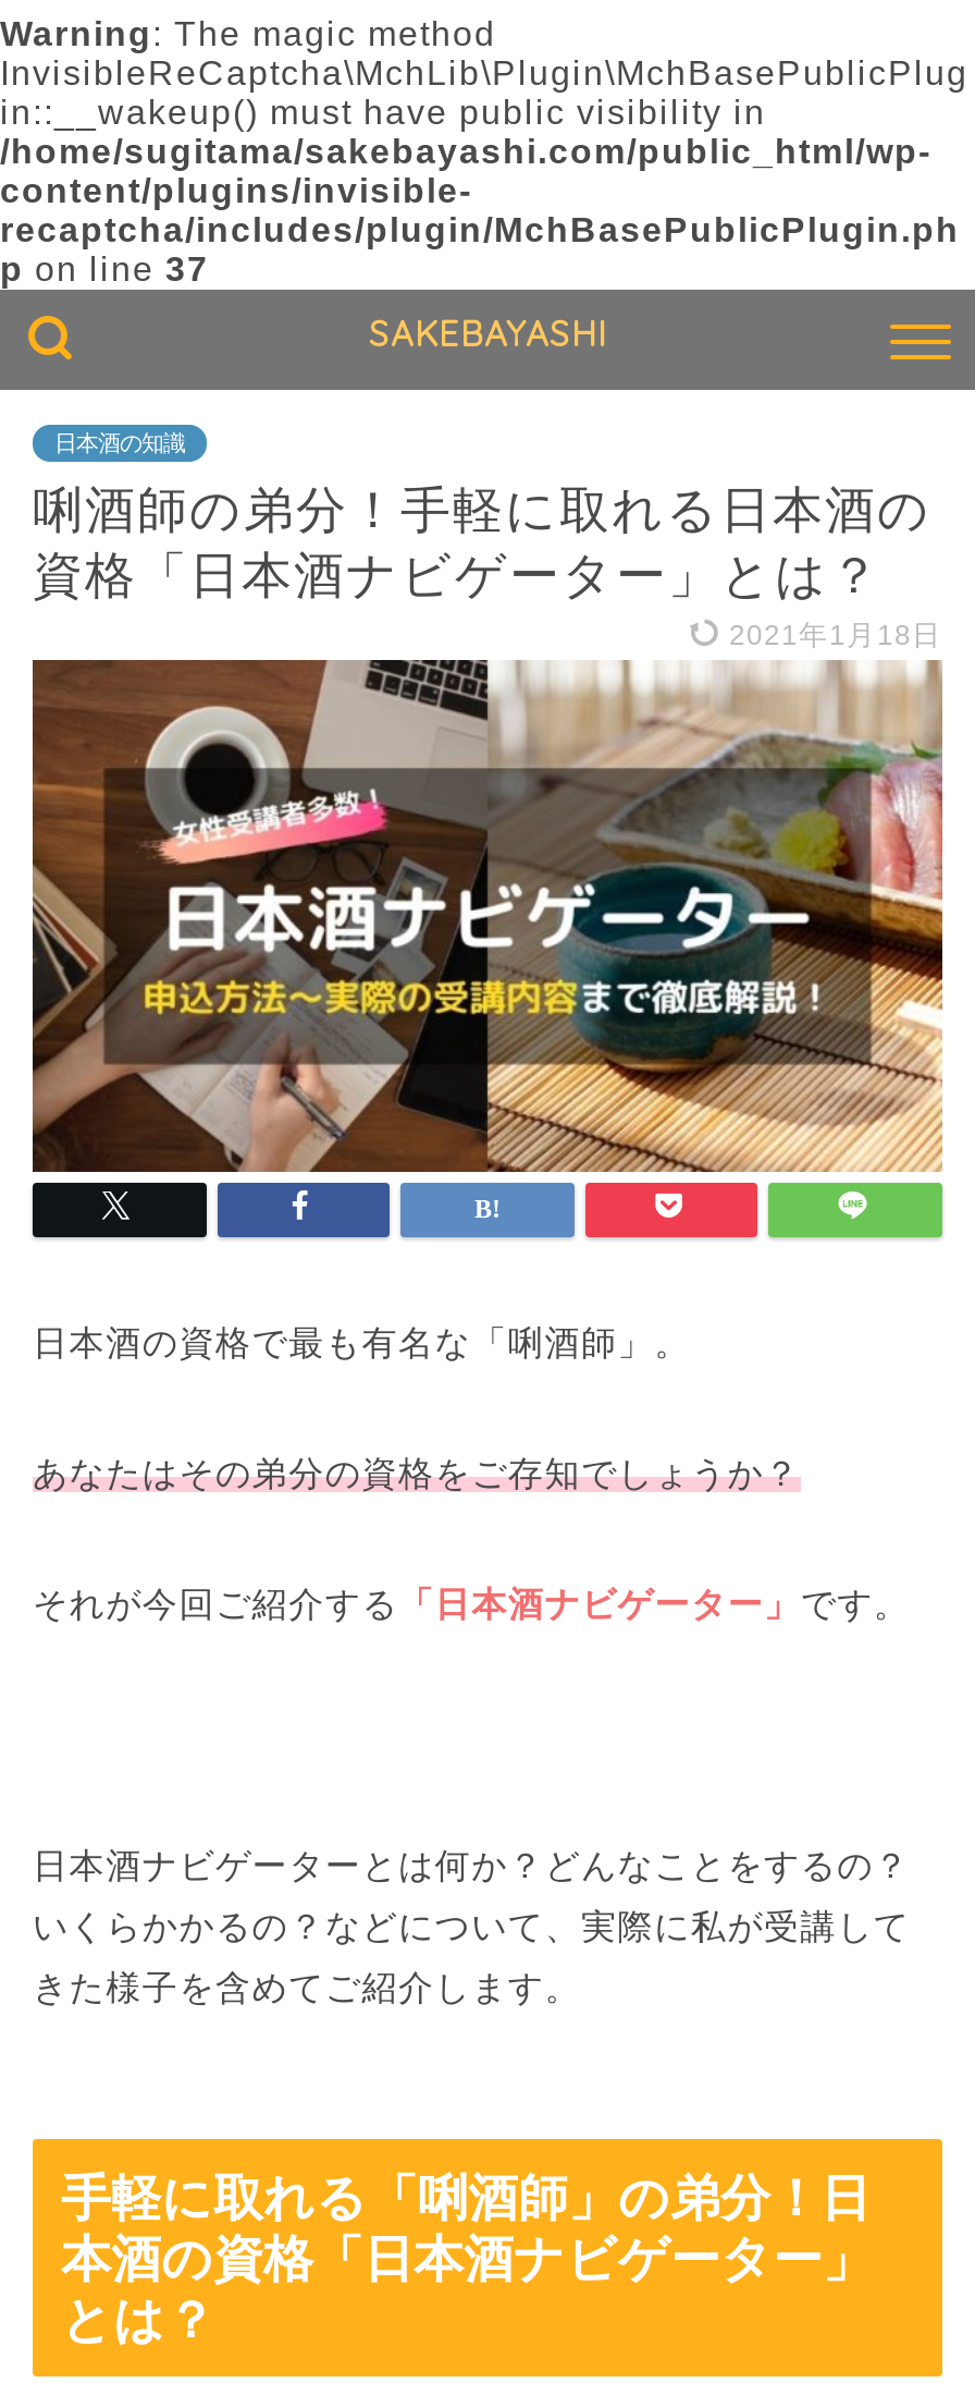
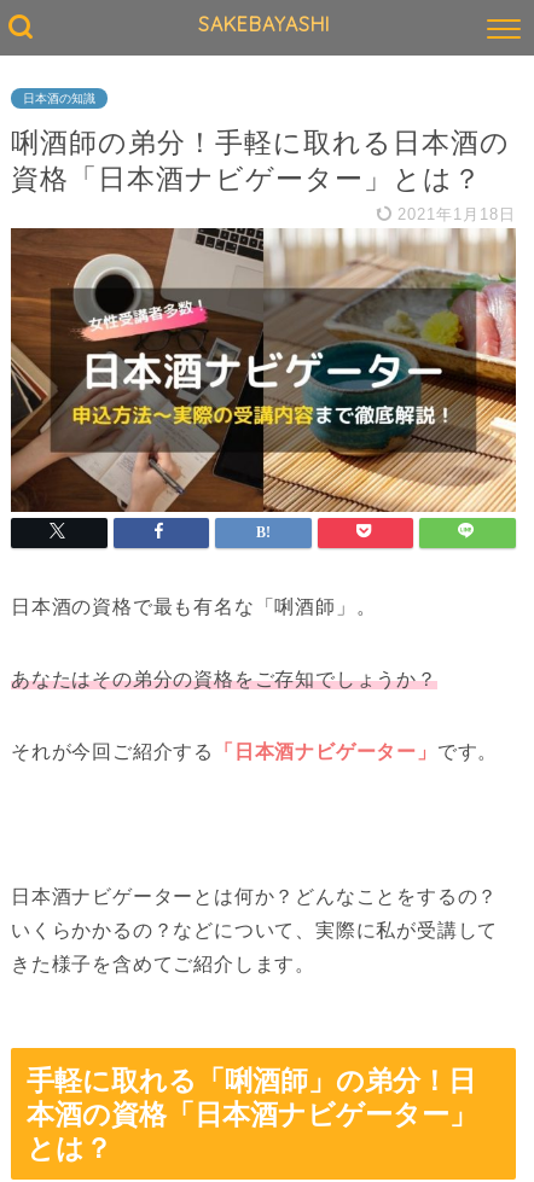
- Warning: The magic method
- InvisibleReCaptcha\MchLib\Plugin\MchBasePublicPlug
- in::__wakeup() must have public visibility in
- /home/sugitama/sakebayashi.com/public_html/wp-
- content/plugins/invisible-
- recaptcha/includes/plugin/MchBasePublicPlugin.ph
- p on line 37

moved up: SAKEBAYASHI
